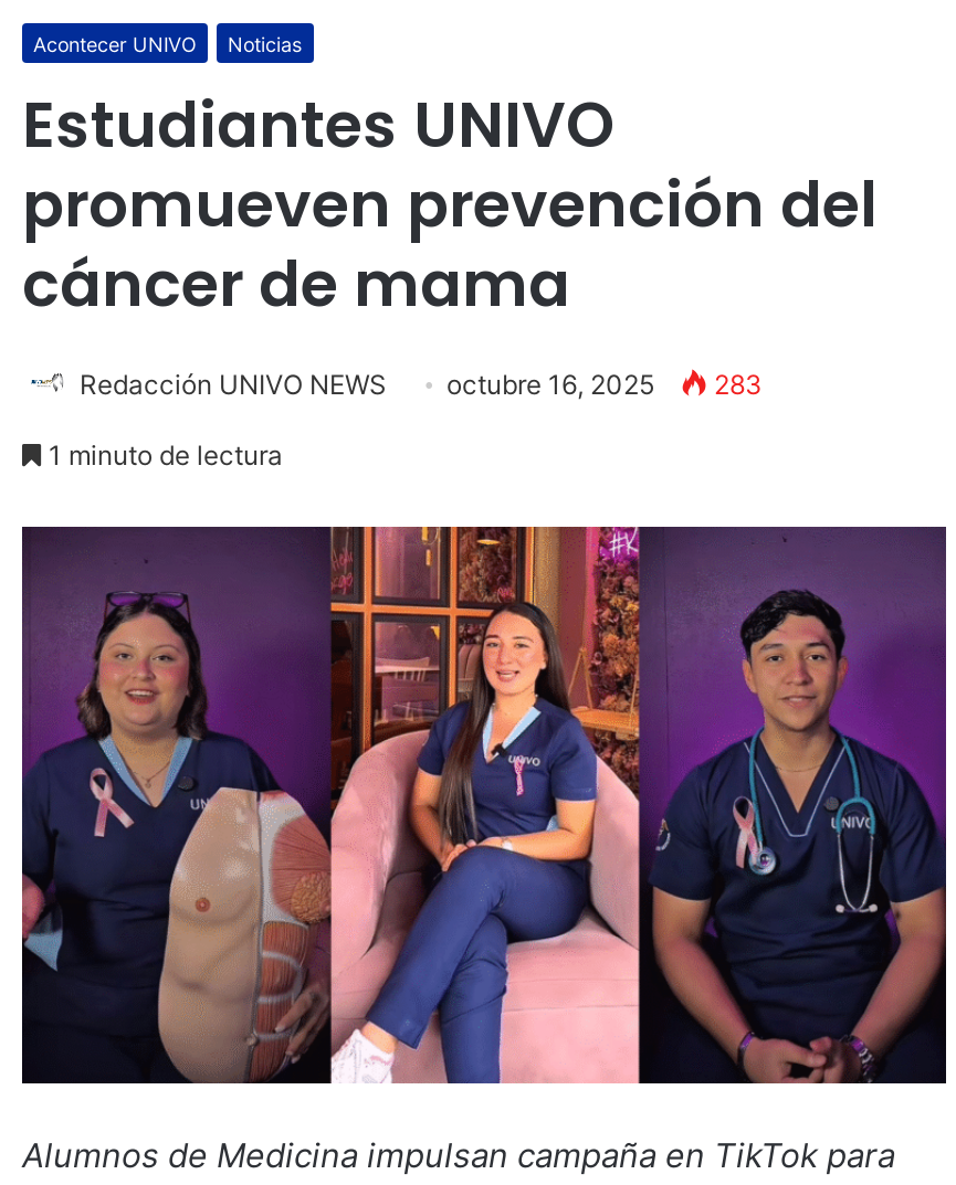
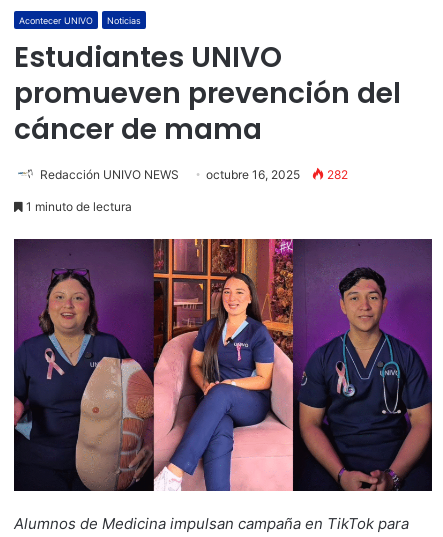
- Redacción UNIVO NEWS octubre 16, 2025 283
+ Redacción UNIVO NEWS octubre 16, 2025 282
